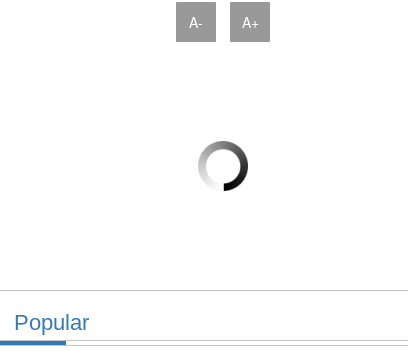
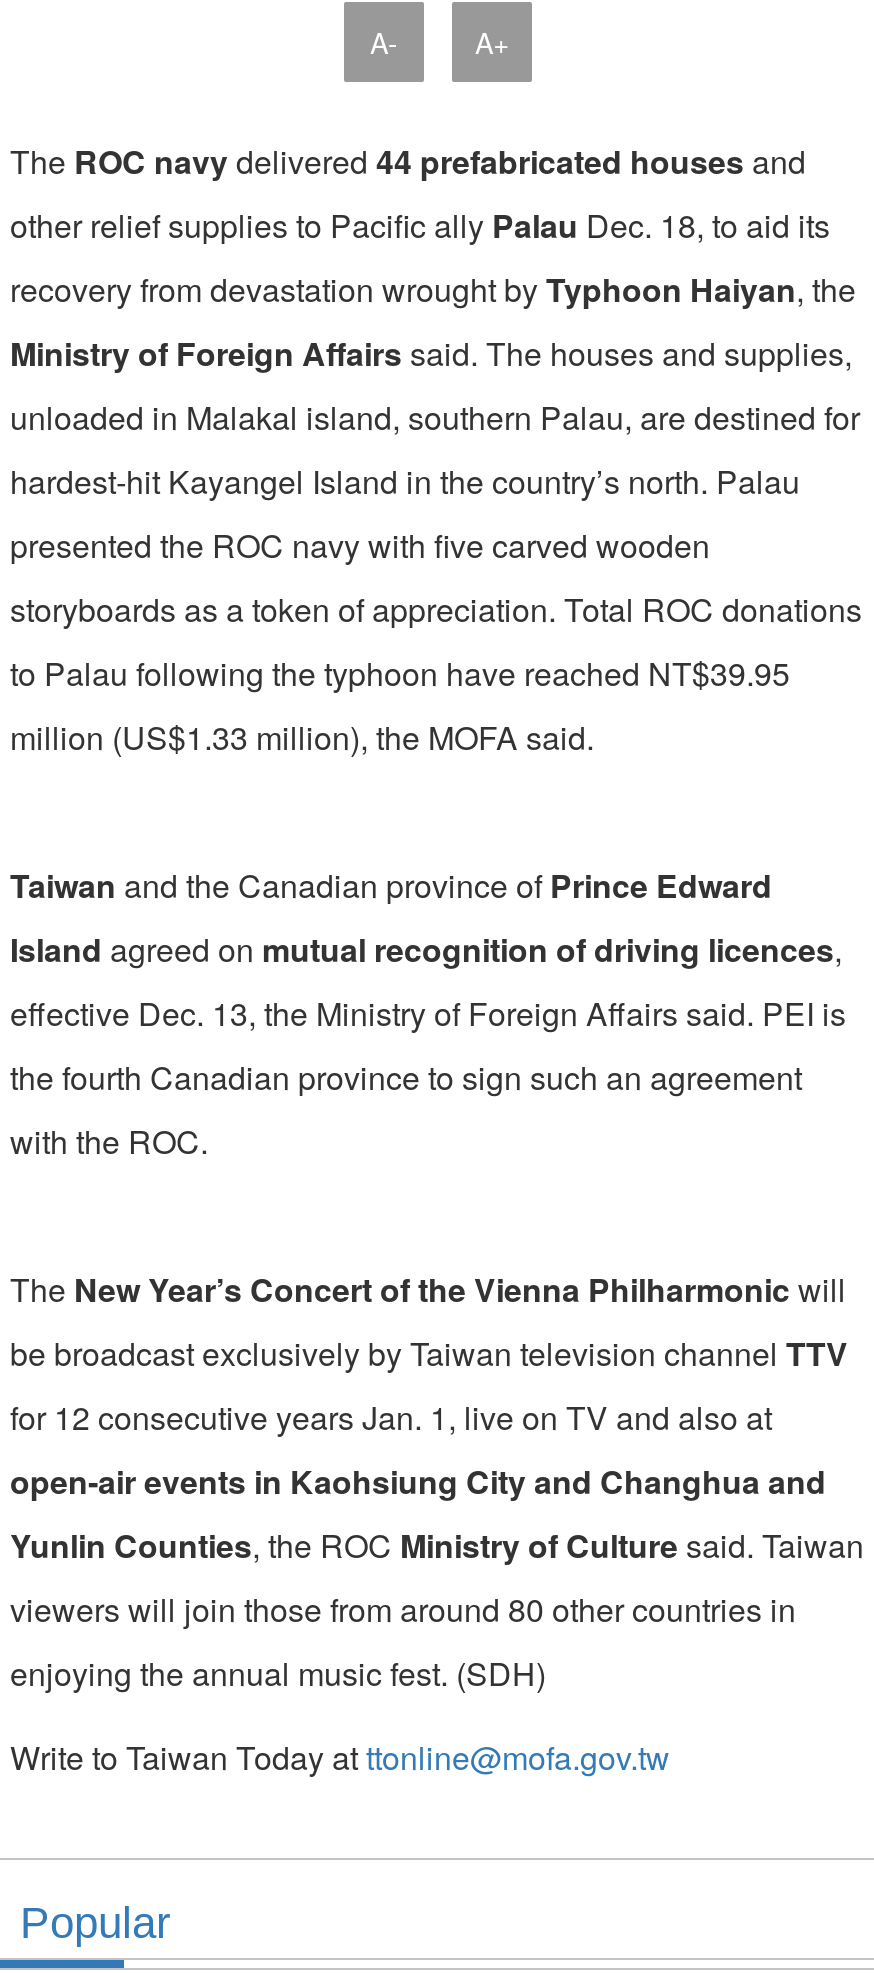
+ The ROC navy delivered 44 prefabricated houses and
+ other relief supplies to Pacific ally Palau Dec. 18, to aid its
+ recovery from devastation wrought by Typhoon Haiyan, the
+ Ministry of Foreign Affairs said. The houses and supplies,
+ unloaded in Malakal island, southern Palau, are destined for
+ hardest-hit Kayangel Island in the country’s north. Palau
+ presented the ROC navy with five carved wooden
+ storyboards as a token of appreciation. Total ROC donations
+ to Palau following the typhoon have reached NT$39.95
+ million (US$1.33 million), the MOFA said.
+ Taiwan and the Canadian province of Prince Edward
+ Island agreed on mutual recognition of driving licences,
+ effective Dec. 13, the Ministry of Foreign Affairs said. PEI is
+ the fourth Canadian province to sign such an agreement
+ with the ROC.
+ The New Year’s Concert of the Vienna Philharmonic will
+ be broadcast exclusively by Taiwan television channel TTV
+ for 12 consecutive years Jan. 1, live on TV and also at
+ open-air events in Kaohsiung City and Changhua and
+ Yunlin Counties, the ROC Ministry of Culture said. Taiwan
+ viewers will join those from around 80 other countries in
+ enjoying the annual music fest. (SDH)
+ Write to Taiwan Today at ttonline@mofa.gov.tw
